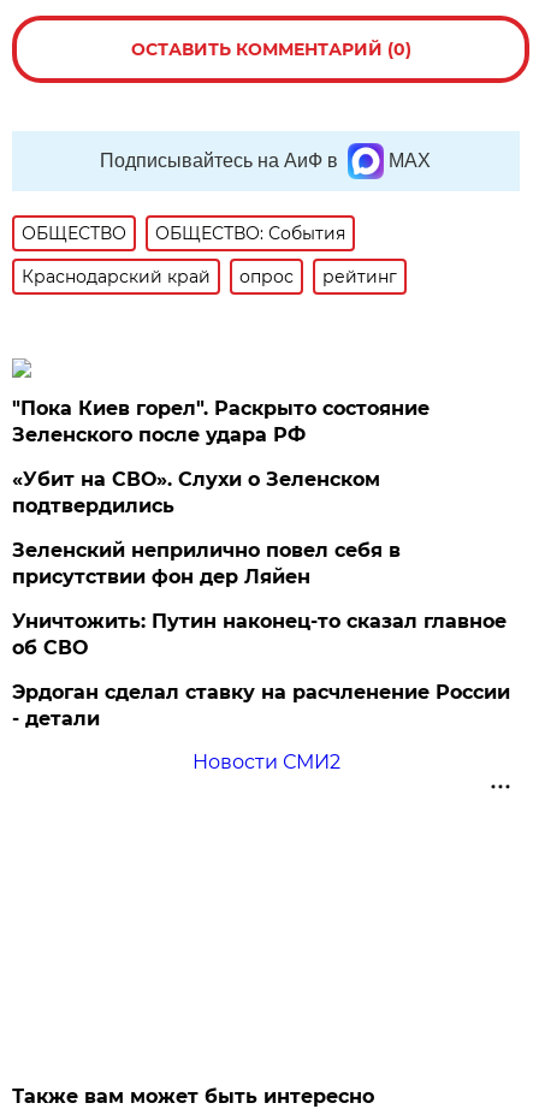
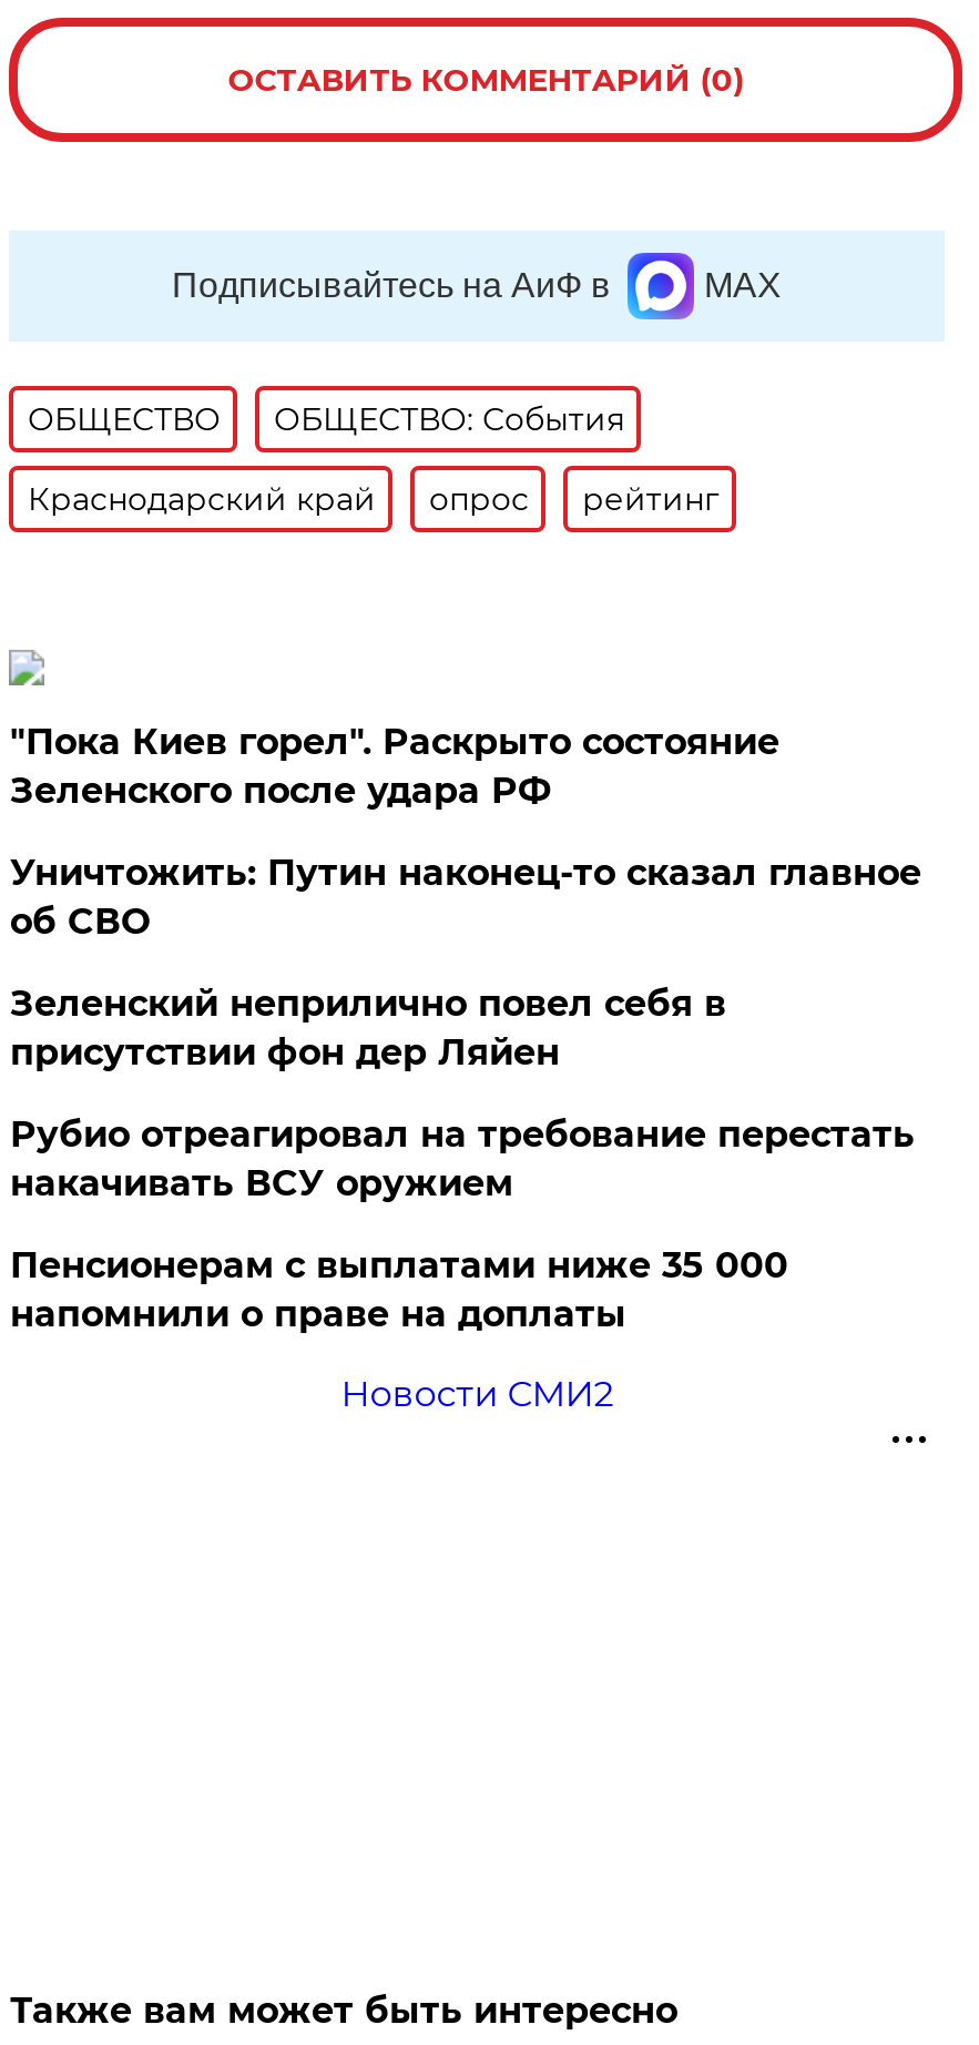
- «Убит на СВО». Слухи о Зеленском
- подтвердились

+ Рубио отреагировал на требование перестать
+ накачивать ВСУ оружием

moved up: Уничтожить: Путин наконец-то сказал главное | об СВО

- Эрдоган сделал ставку на расчленение России
- - детали
+ Пенсионерам с выплатами ниже 35 000
+ напомнили о праве на доплаты
